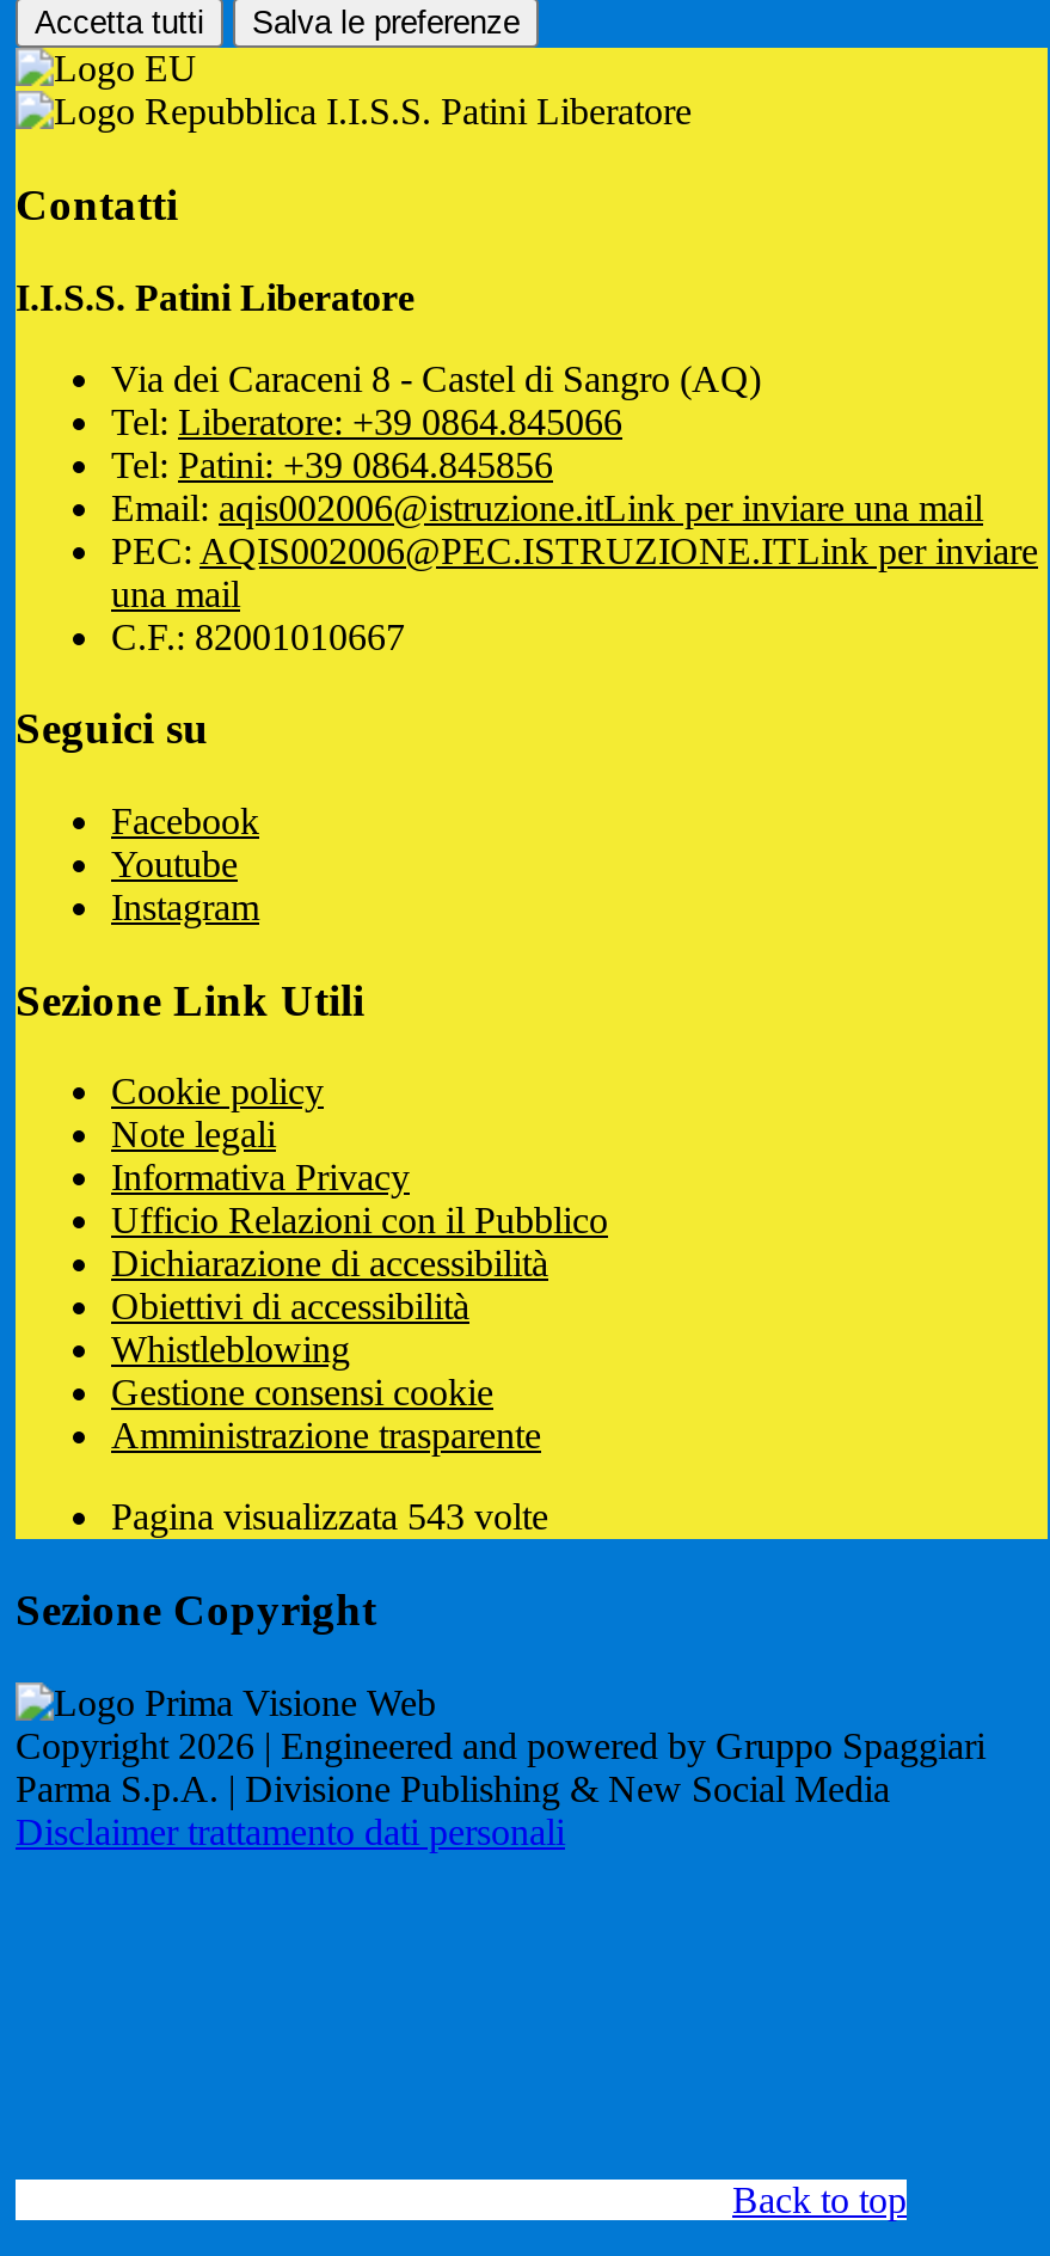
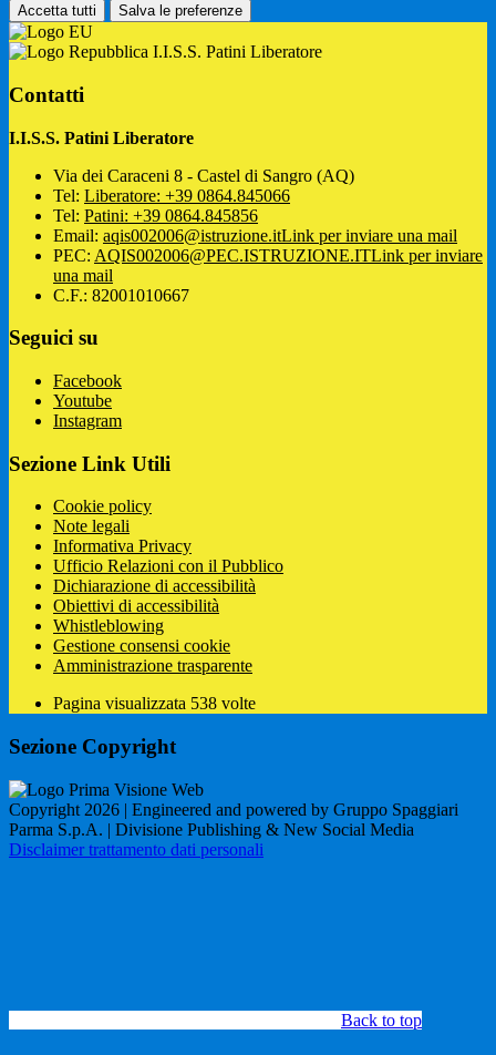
- Pagina visualizzata 543 volte
+ Pagina visualizzata 538 volte
